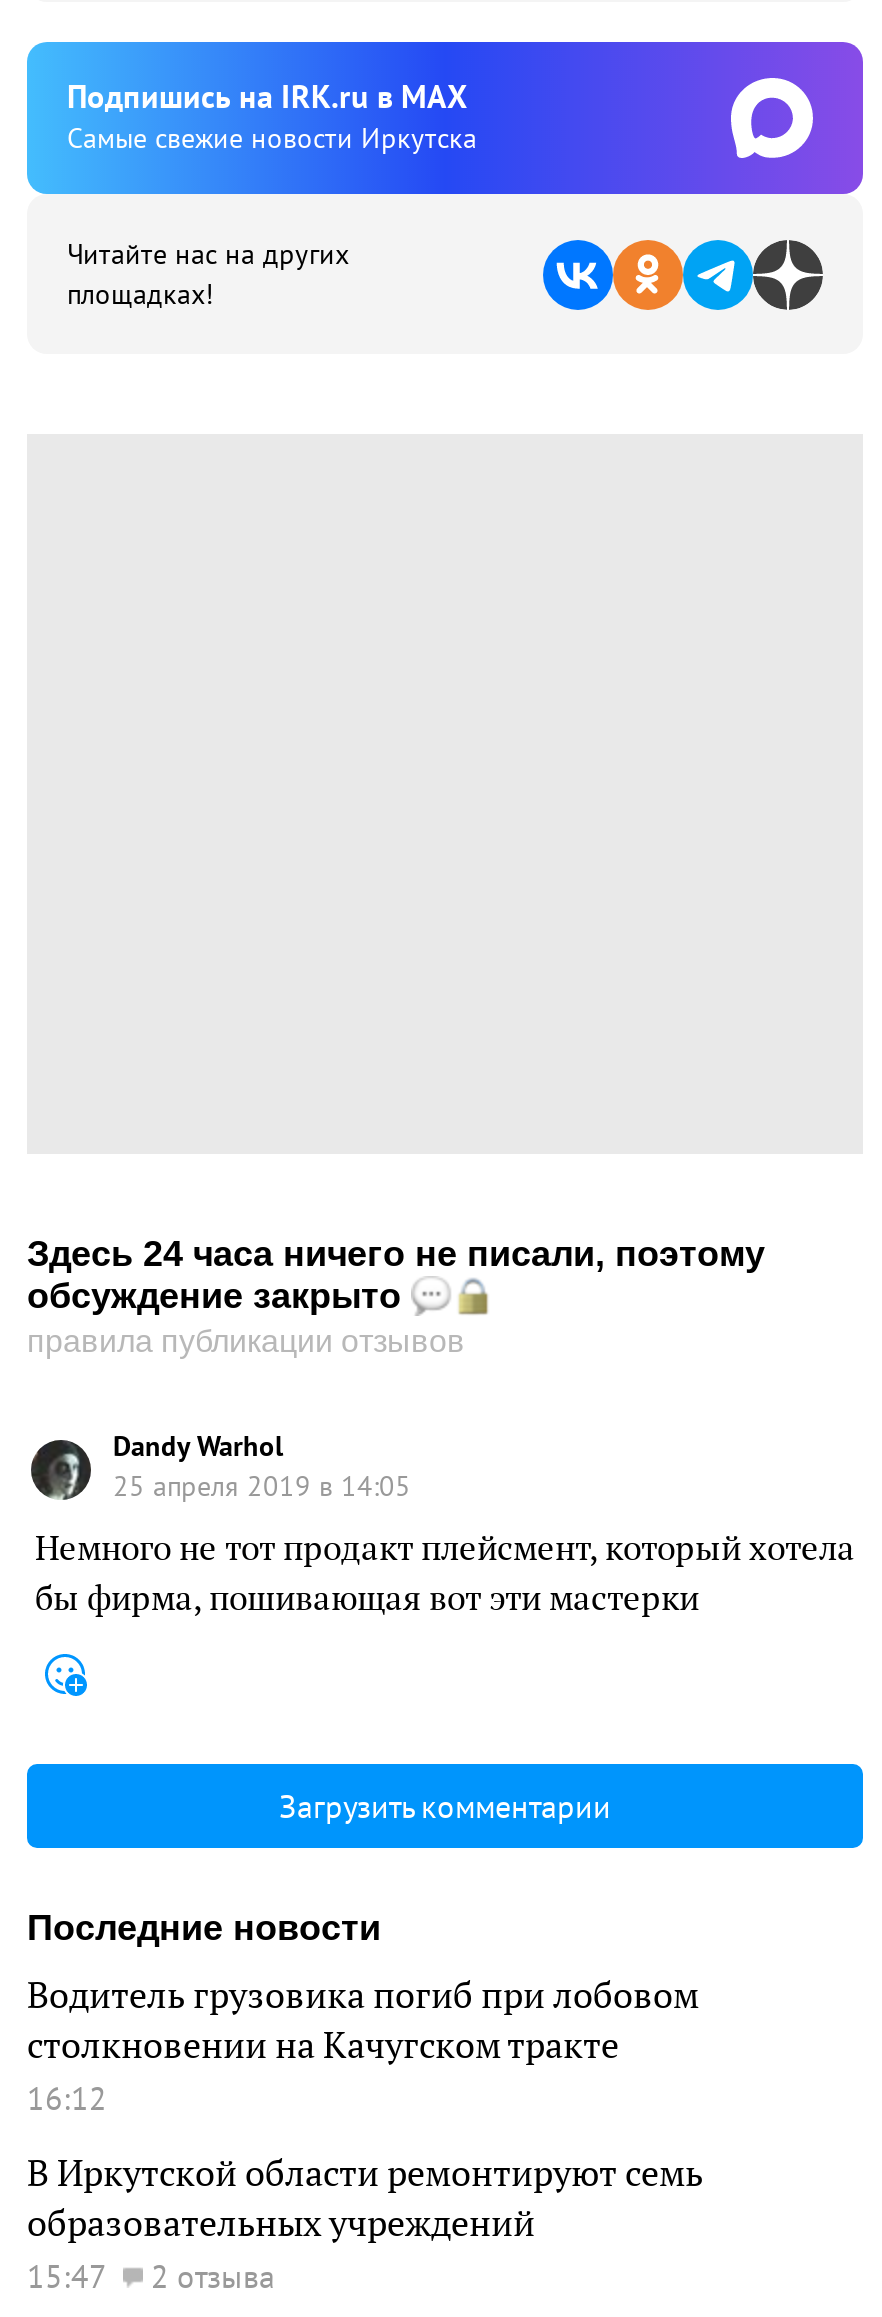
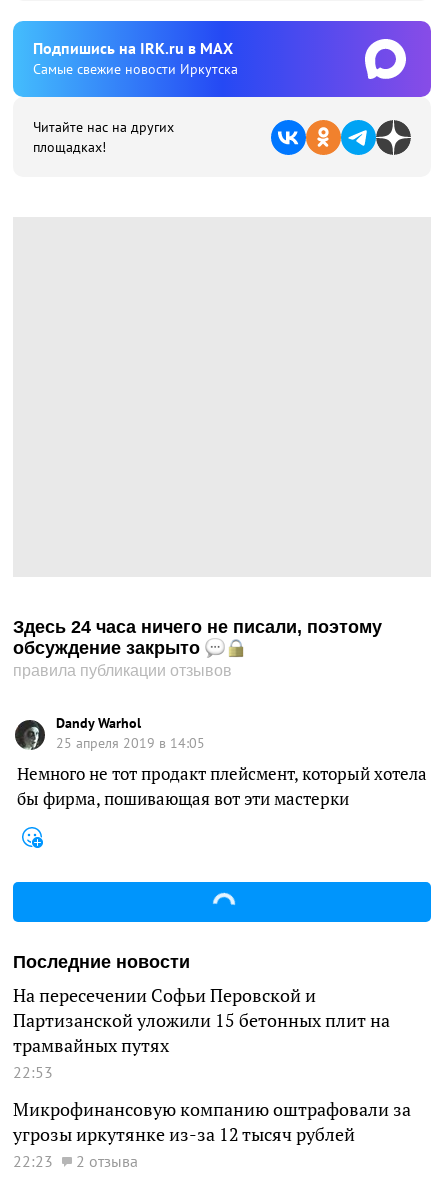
- Загрузить комментарии

- Водитель грузовика погиб при лобовом
- столкновении на Качугском тракте
- 16:12
+ На пересечении Софьи Перовской и
+ Партизанской уложили 15 бетонных плит на
+ трамвайных путях
+ 22:53

- В Иркутской области ремонтируют семь
- образовательных учреждений
- 15:47
+ Микрофинансовую компанию оштрафовали за
+ угрозы иркутянке из-за 12 тысяч рублей
+ 22:23
